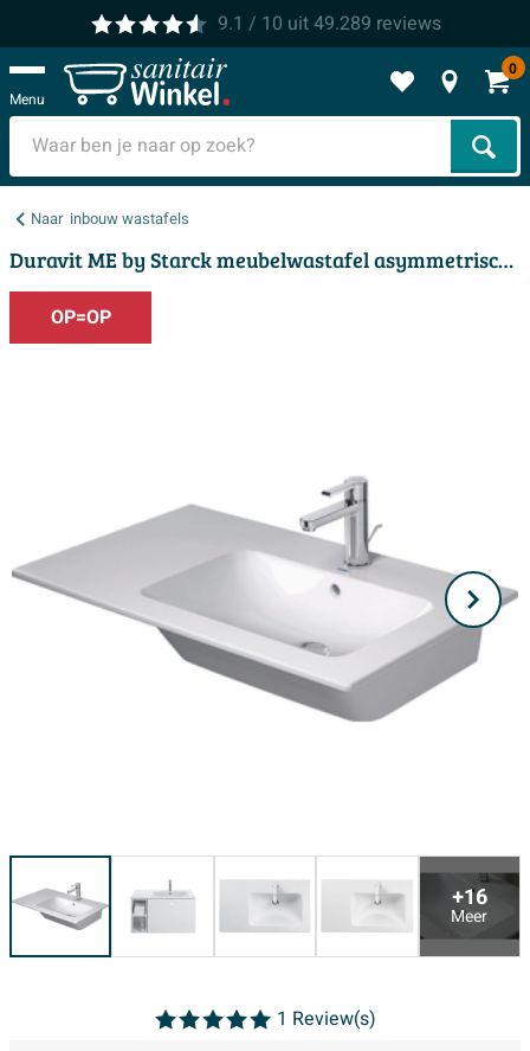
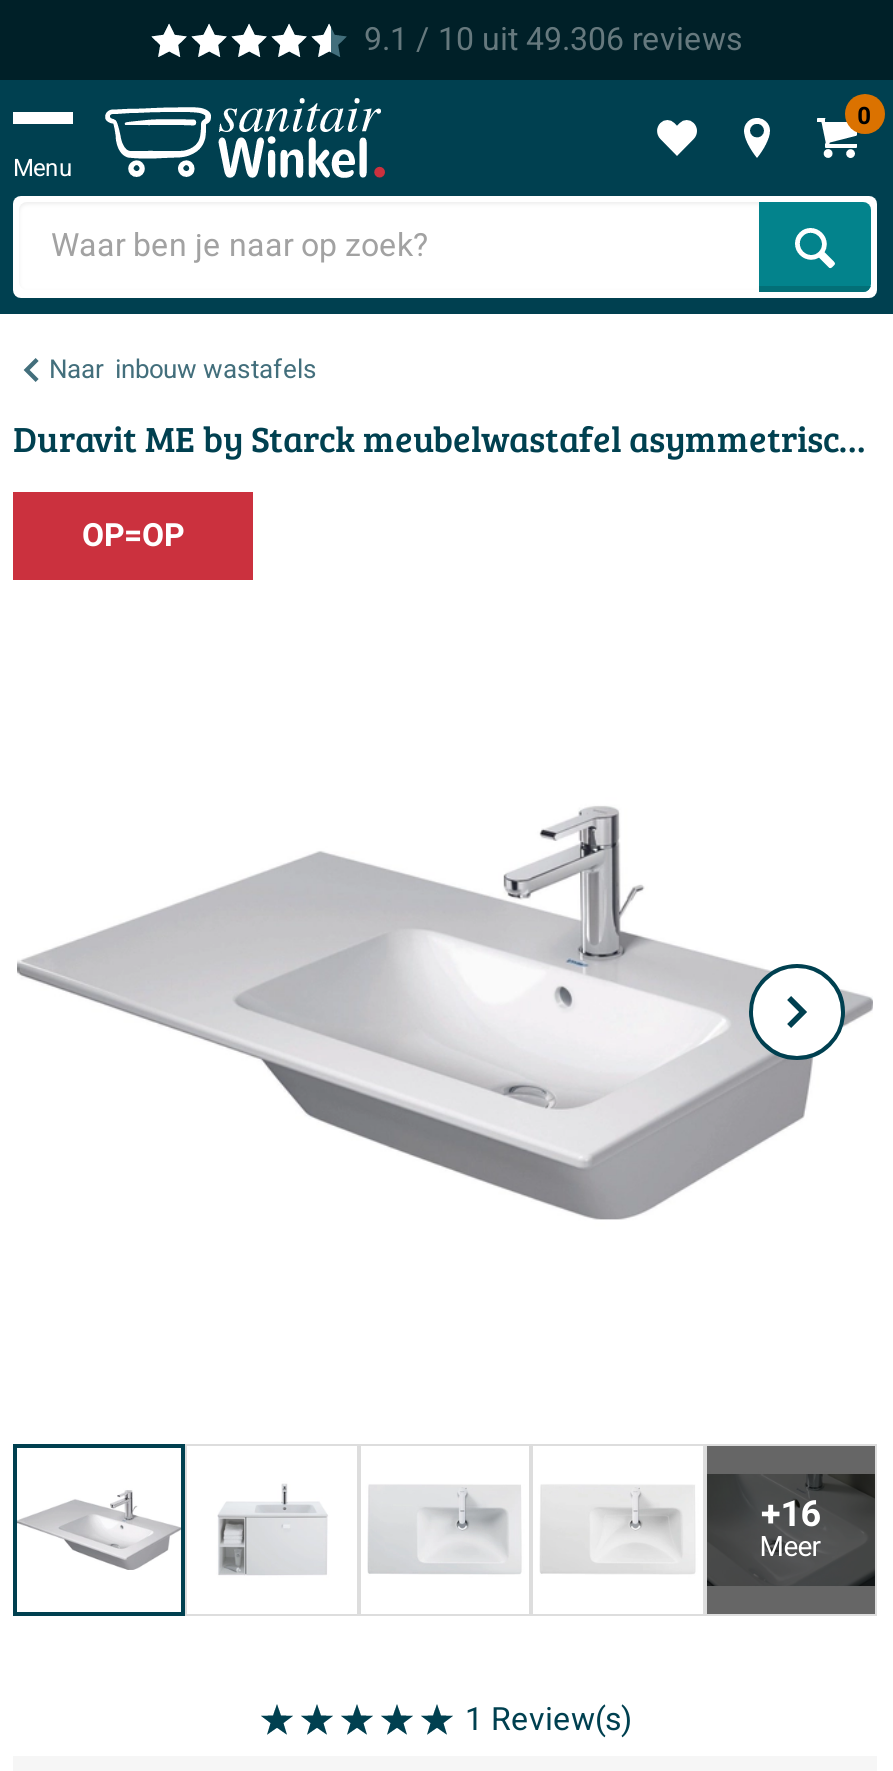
- 9.1 / 10 uit 49.289 reviews
+ 9.1 / 10 uit 49.306 reviews
